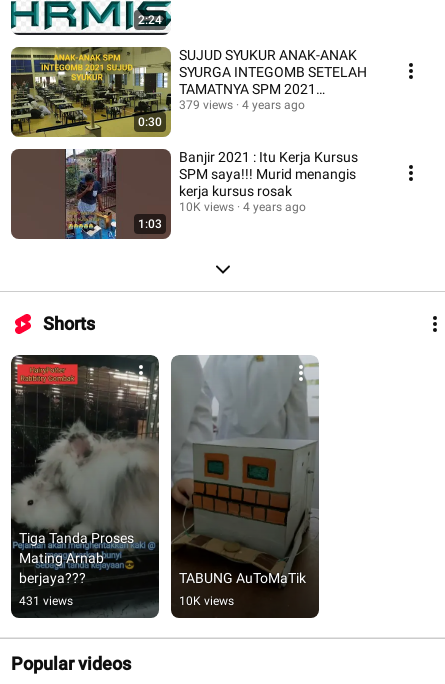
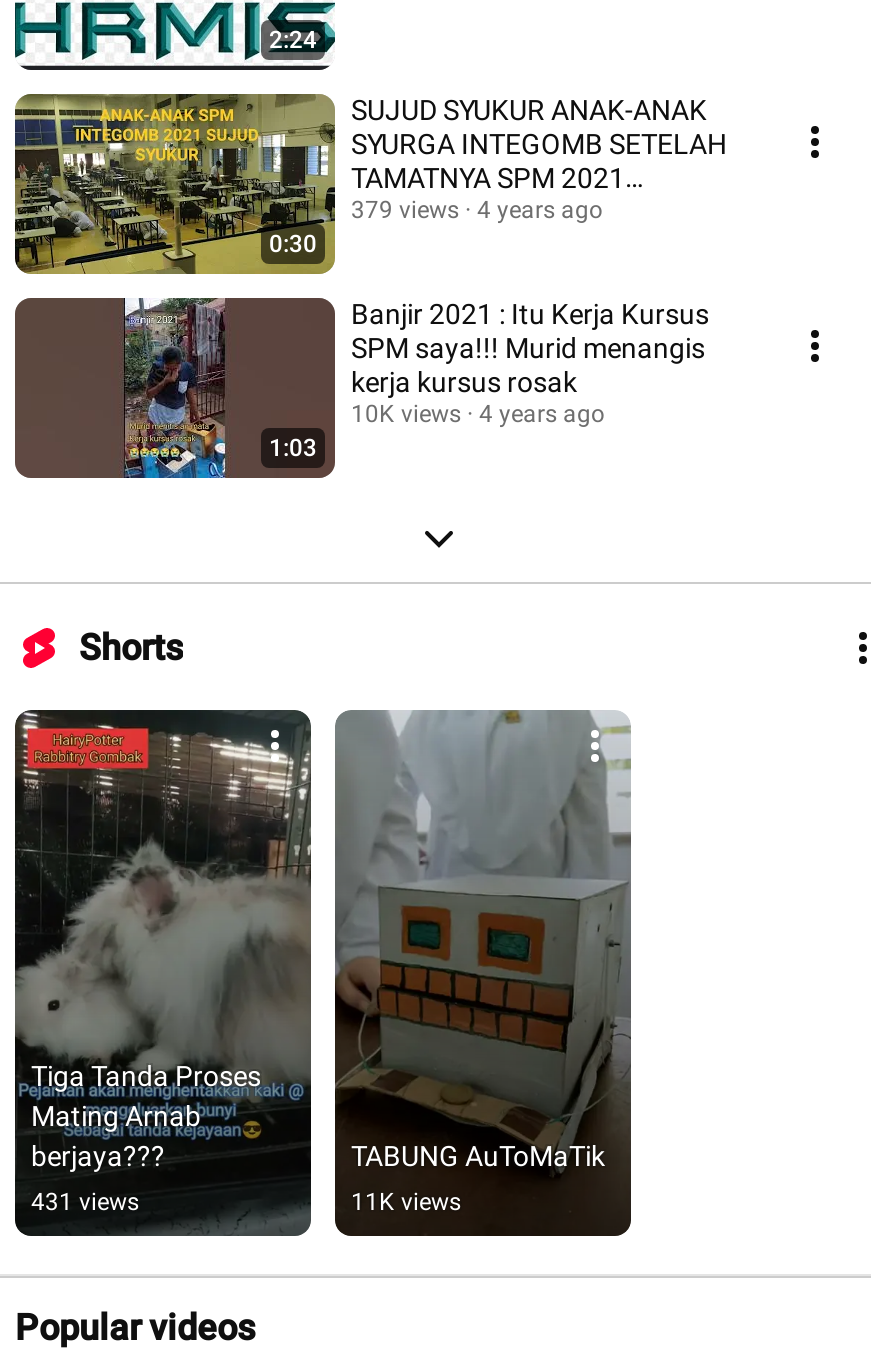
- 10K views
+ 11K views
